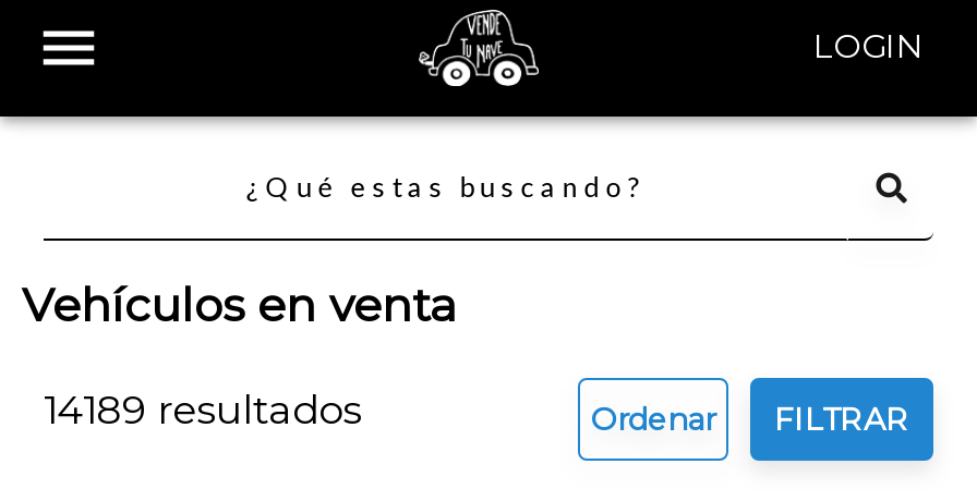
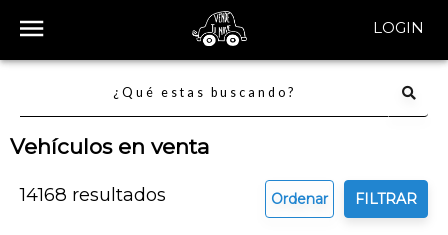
- 14189 resultados
+ 14168 resultados
